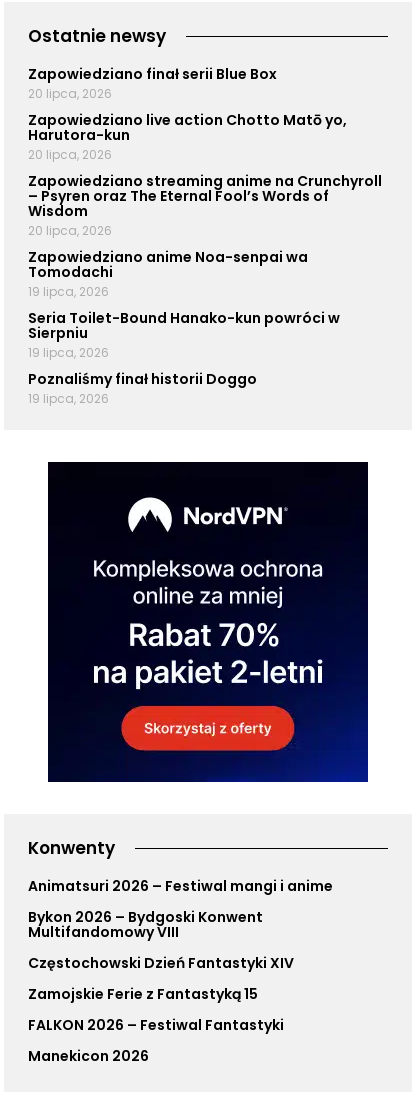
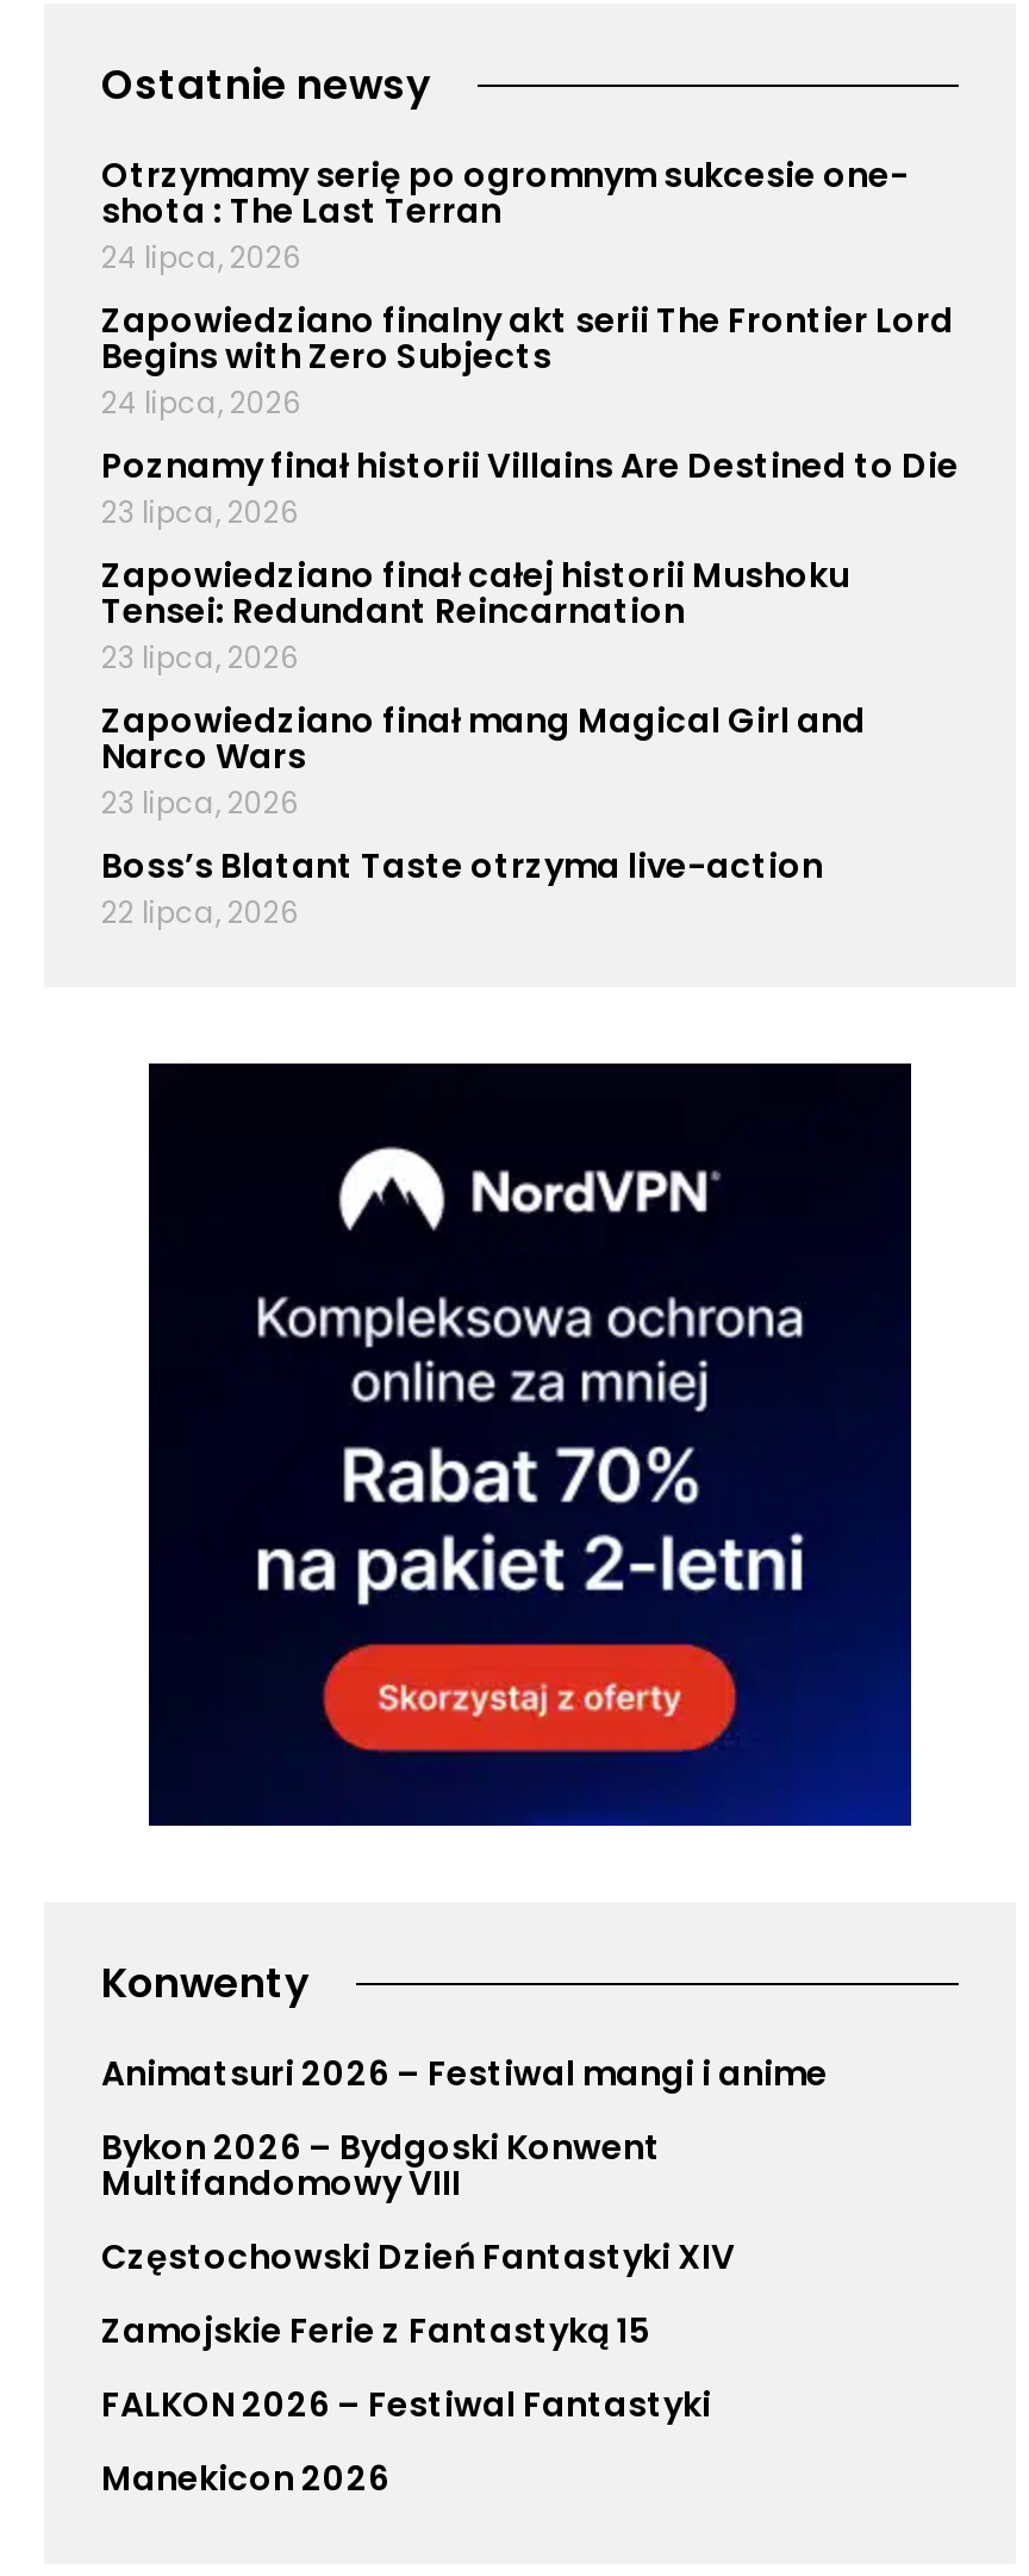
- Zapowiedziano finał serii Blue Box
- 20 lipca, 2026
- Zapowiedziano live action Chotto Matō yo,
- Harutora-kun
- 20 lipca, 2026
- Zapowiedziano streaming anime na Crunchyroll
- – Psyren oraz The Eternal Fool’s Words of
- Wisdom
- 20 lipca, 2026
- Zapowiedziano anime Noa-senpai wa
- Tomodachi
- 19 lipca, 2026
- Seria Toilet-Bound Hanako-kun powróci w
- Sierpniu
- 19 lipca, 2026
- Poznaliśmy finał historii Doggo
- 19 lipca, 2026
+ Otrzymamy serię po ogromnym sukcesie one-
+ shota : The Last Terran
+ 24 lipca, 2026
+ Zapowiedziano finalny akt serii The Frontier Lord
+ Begins with Zero Subjects
+ 24 lipca, 2026
+ Poznamy finał historii Villains Are Destined to Die
+ 23 lipca, 2026
+ Zapowiedziano finał całej historii Mushoku
+ Tensei: Redundant Reincarnation
+ 23 lipca, 2026
+ Zapowiedziano finał mang Magical Girl and
+ Narco Wars
+ 23 lipca, 2026
+ Boss’s Blatant Taste otrzyma live-action
+ 22 lipca, 2026
